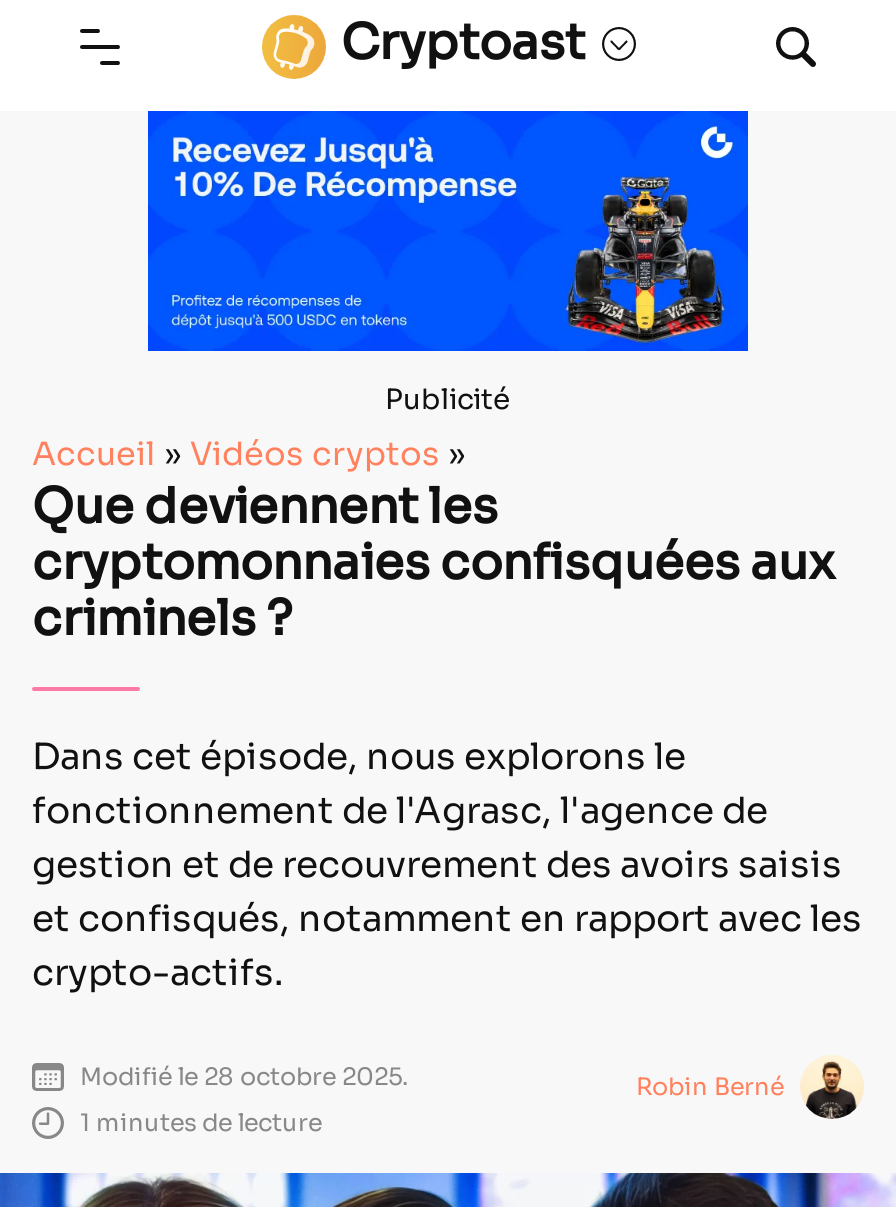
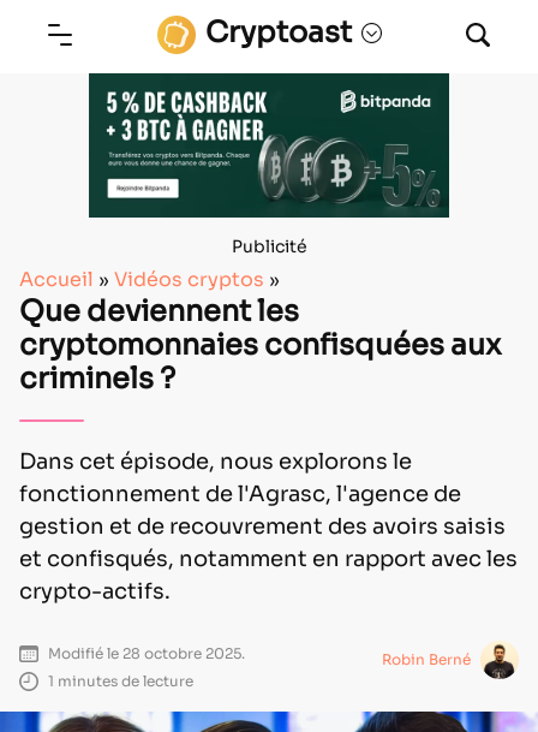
- [image]
+ [image]
